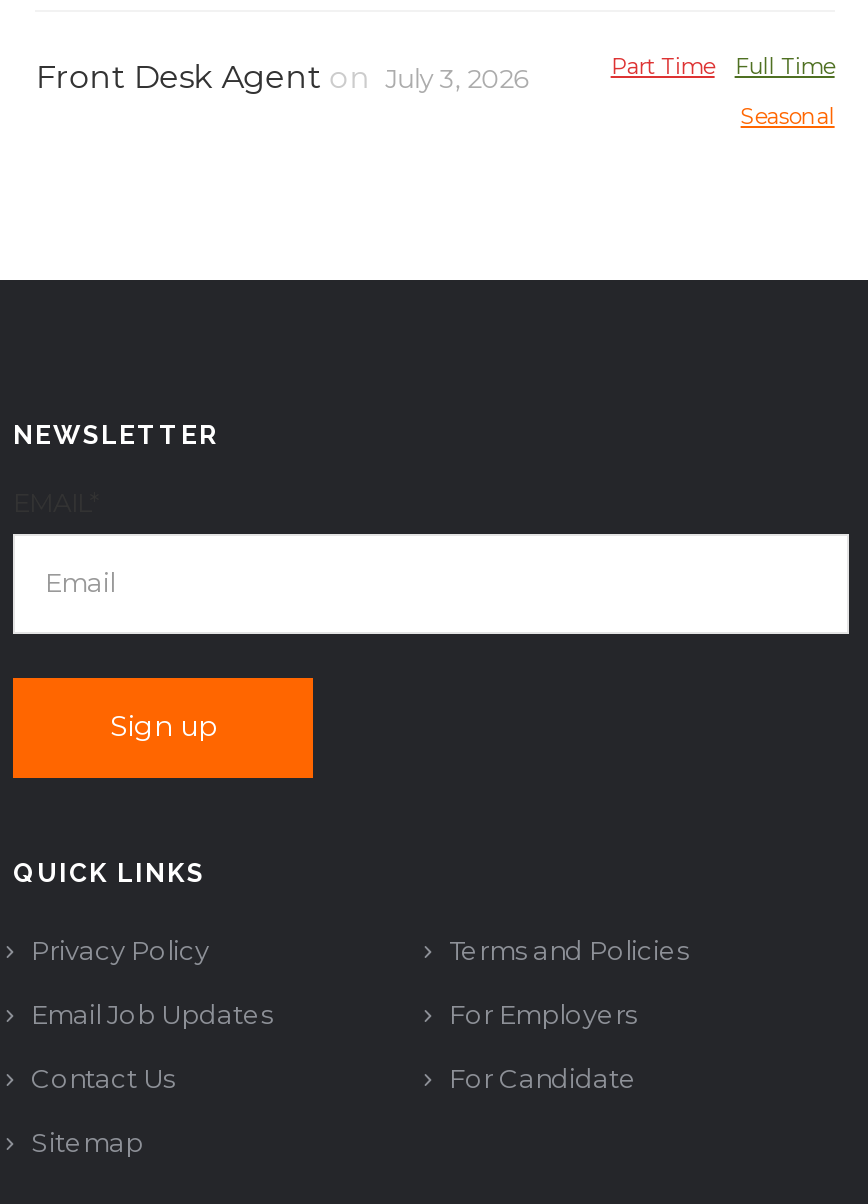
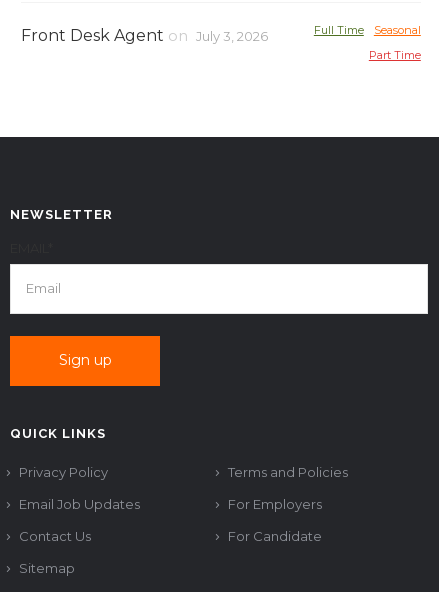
moved down: Part Time

moved up: Seasonal
